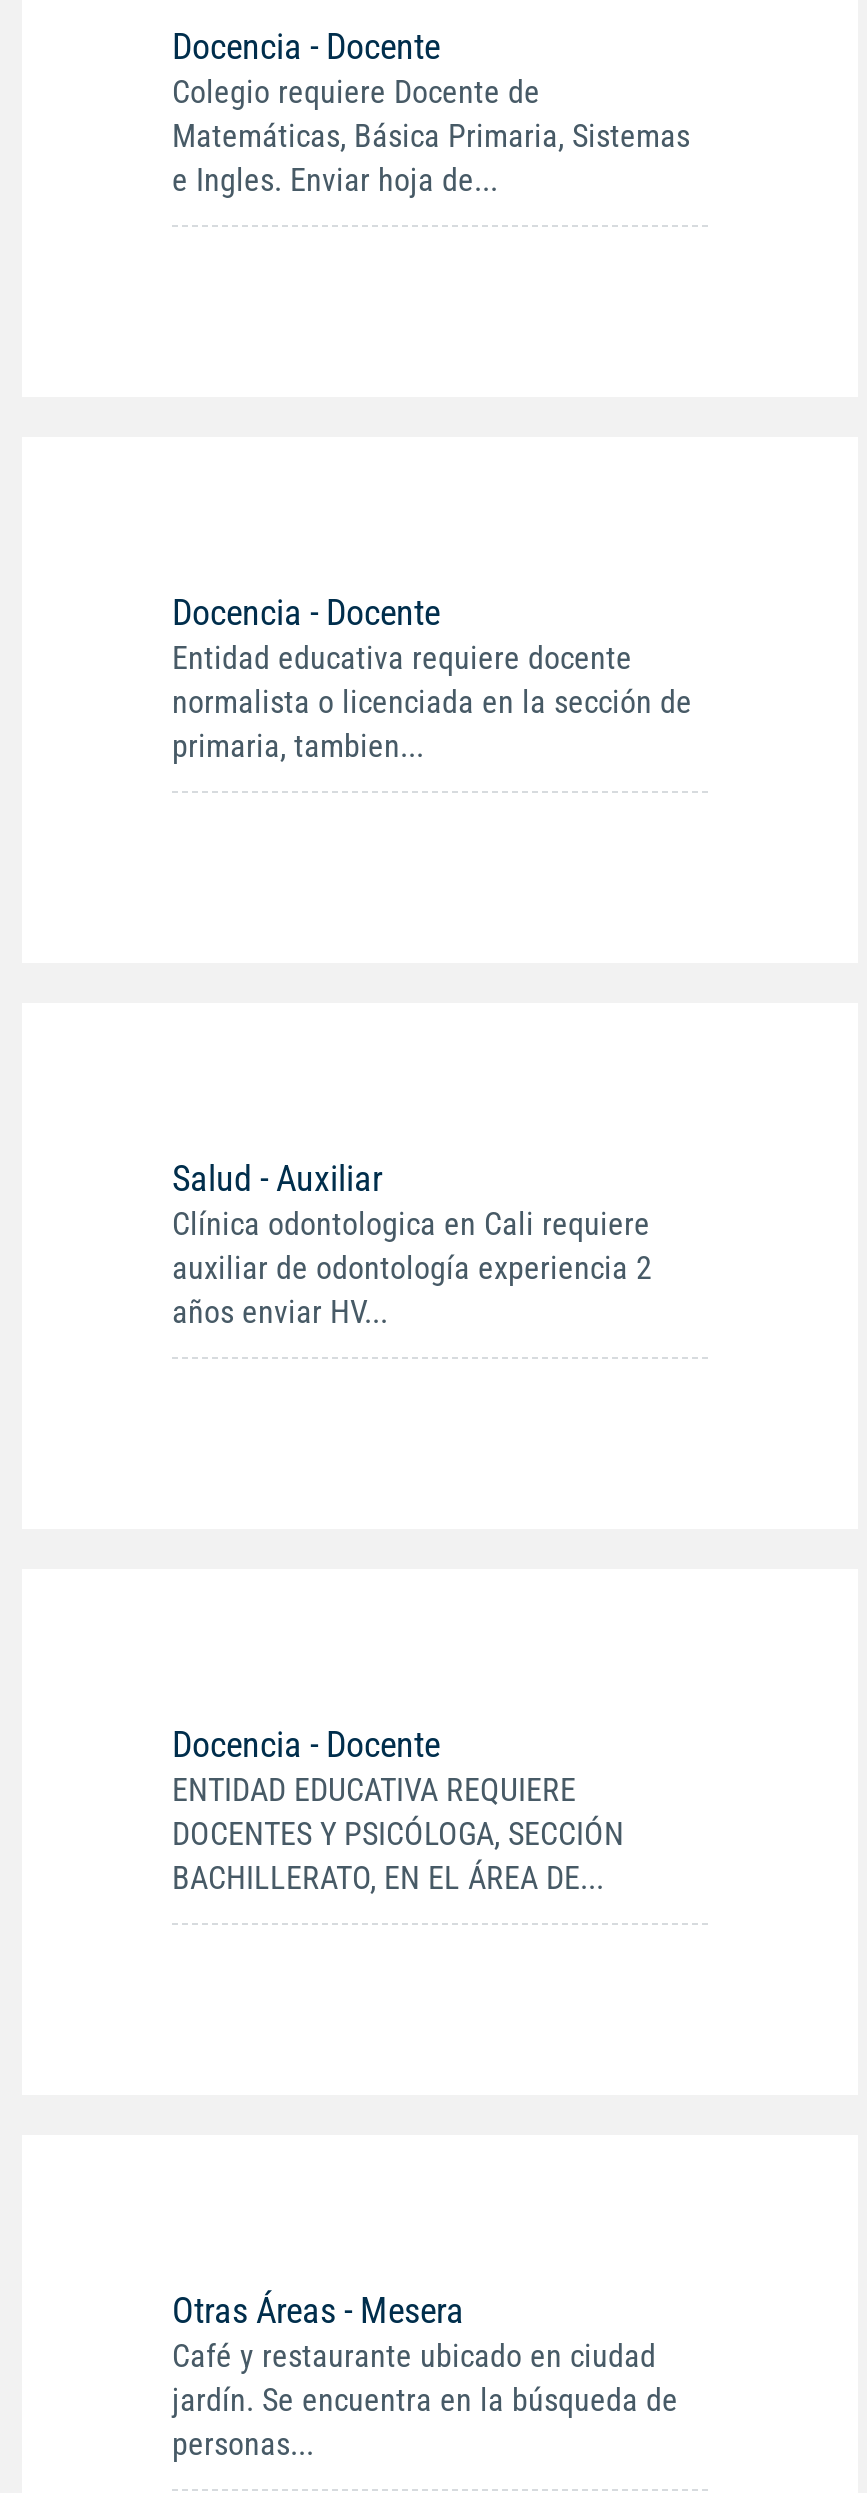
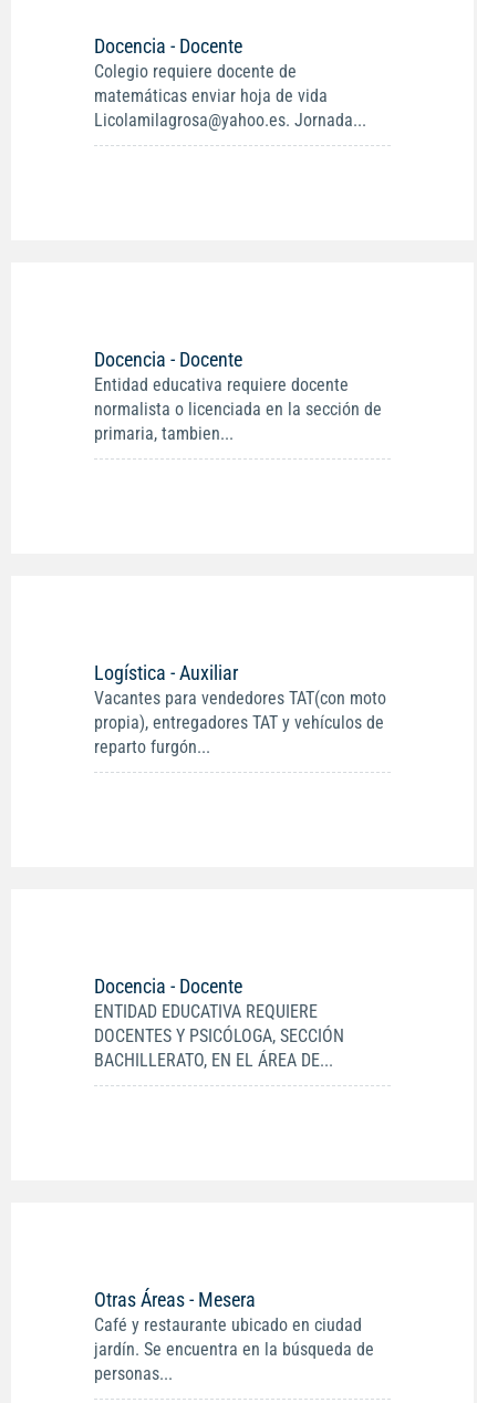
- Colegio requiere Docente de
- Matemáticas, Básica Primaria, Sistemas
- e Ingles. Enviar hoja de...
+ Colegio requiere docente de
+ matemáticas enviar hoja de vida
+ Licolamilagrosa@yahoo.es. Jornada...

- Salud - Auxiliar
- Clínica odontologica en Cali requiere
- auxiliar de odontología experiencia 2
- años enviar HV...
+ Logística - Auxiliar
+ Vacantes para vendedores TAT(con moto
+ propia), entregadores TAT y vehículos de
+ reparto furgón...
